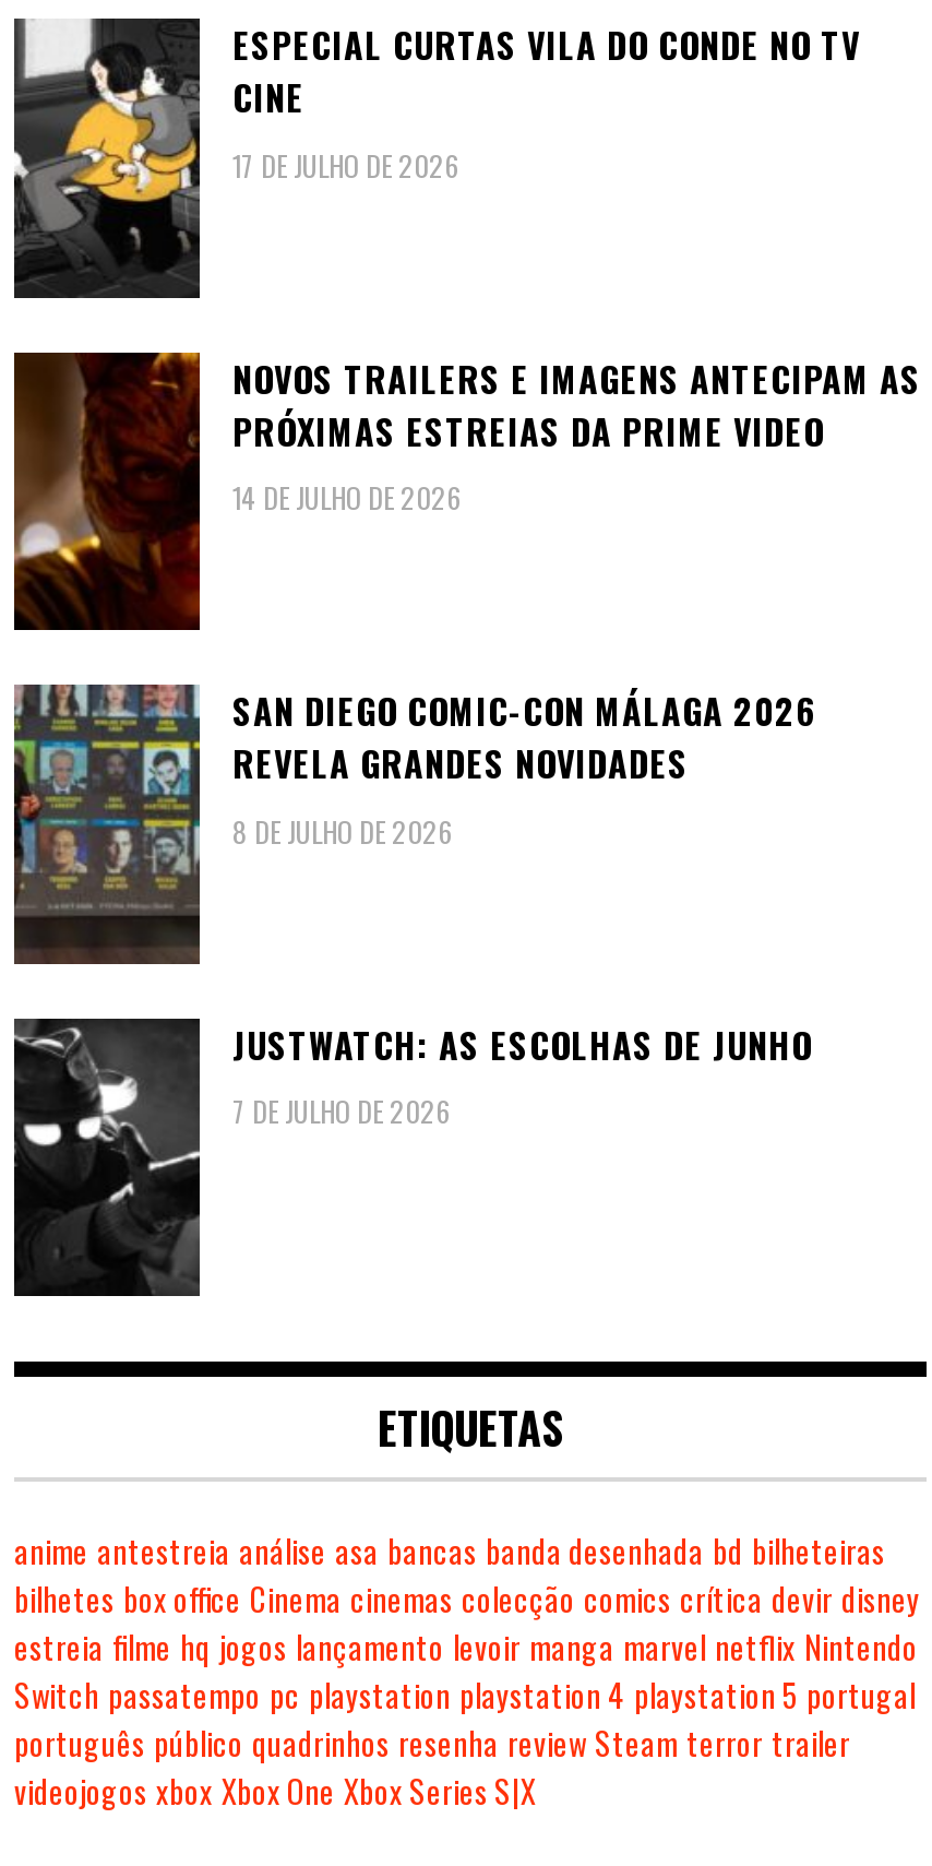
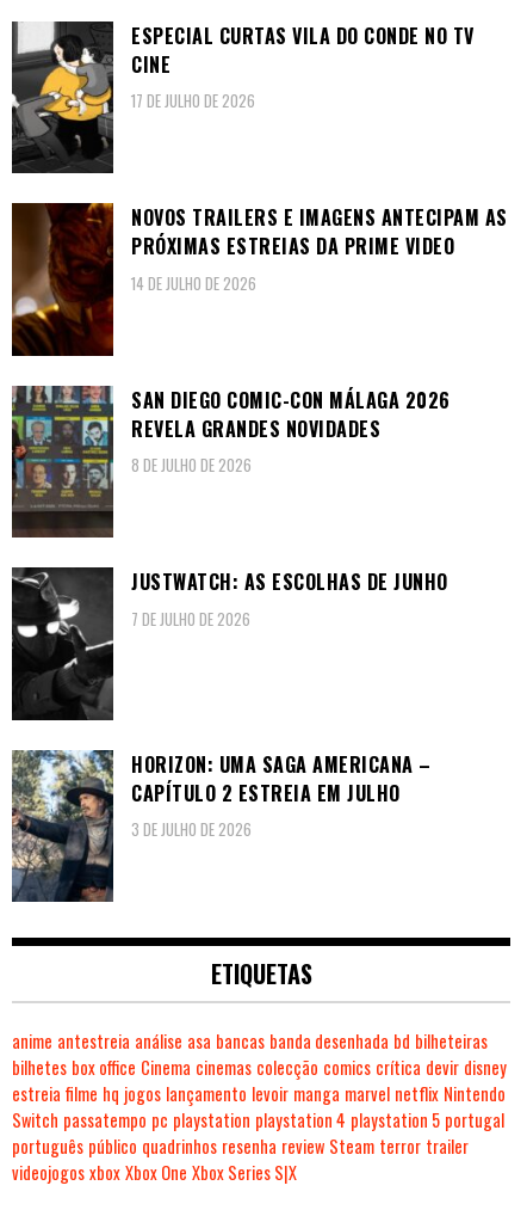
+ [image]
+ HORIZON: UMA SAGA AMERICANA –
+ CAPÍTULO 2 ESTREIA EM JULHO
+ 3 DE JULHO DE 2026
